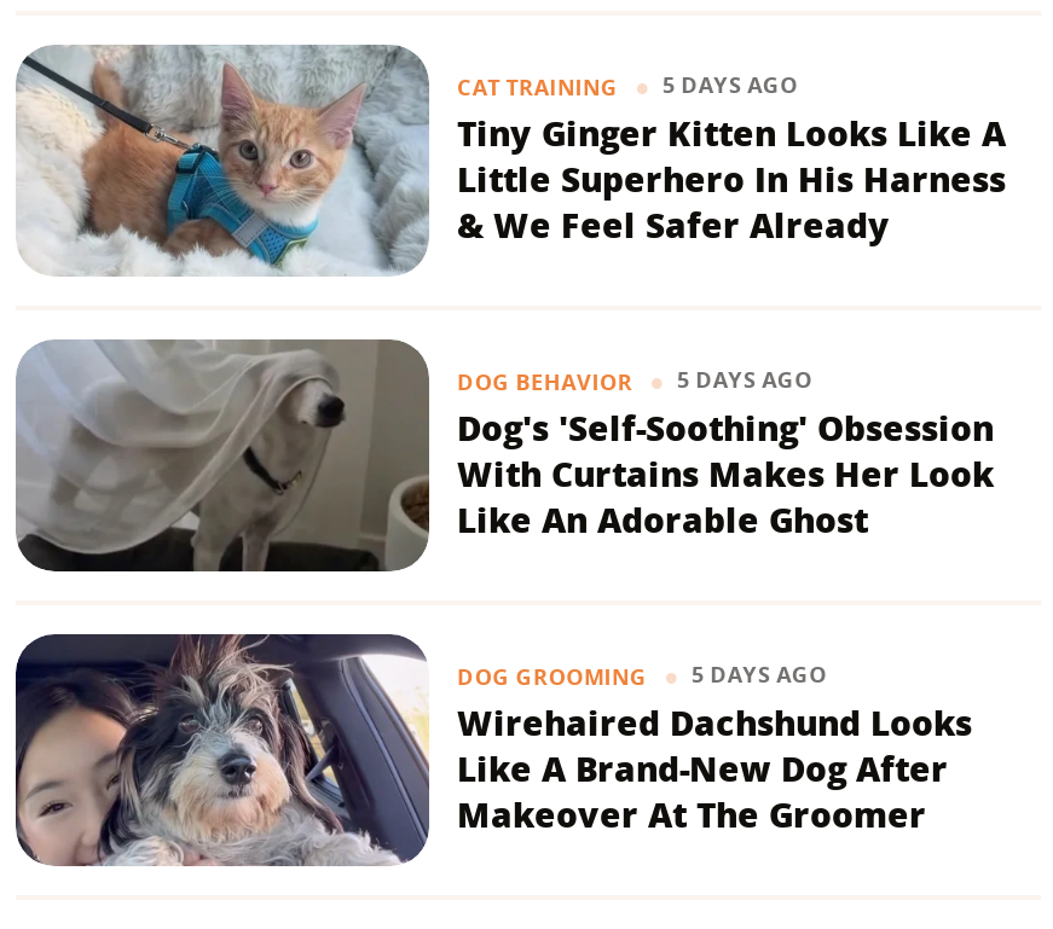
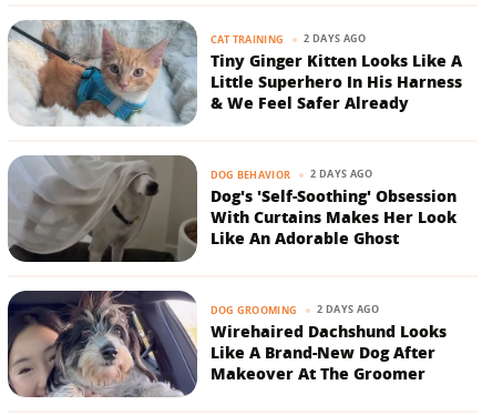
- CAT TRAINING 5 DAYS AGO
+ CAT TRAINING 2 DAYS AGO

- DOG BEHAVIOR 5 DAYS AGO
+ DOG BEHAVIOR 2 DAYS AGO

- DOG GROOMING 5 DAYS AGO
+ DOG GROOMING 2 DAYS AGO
